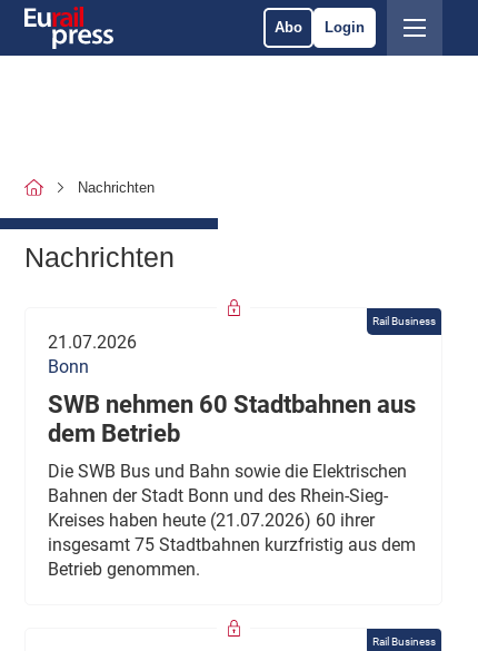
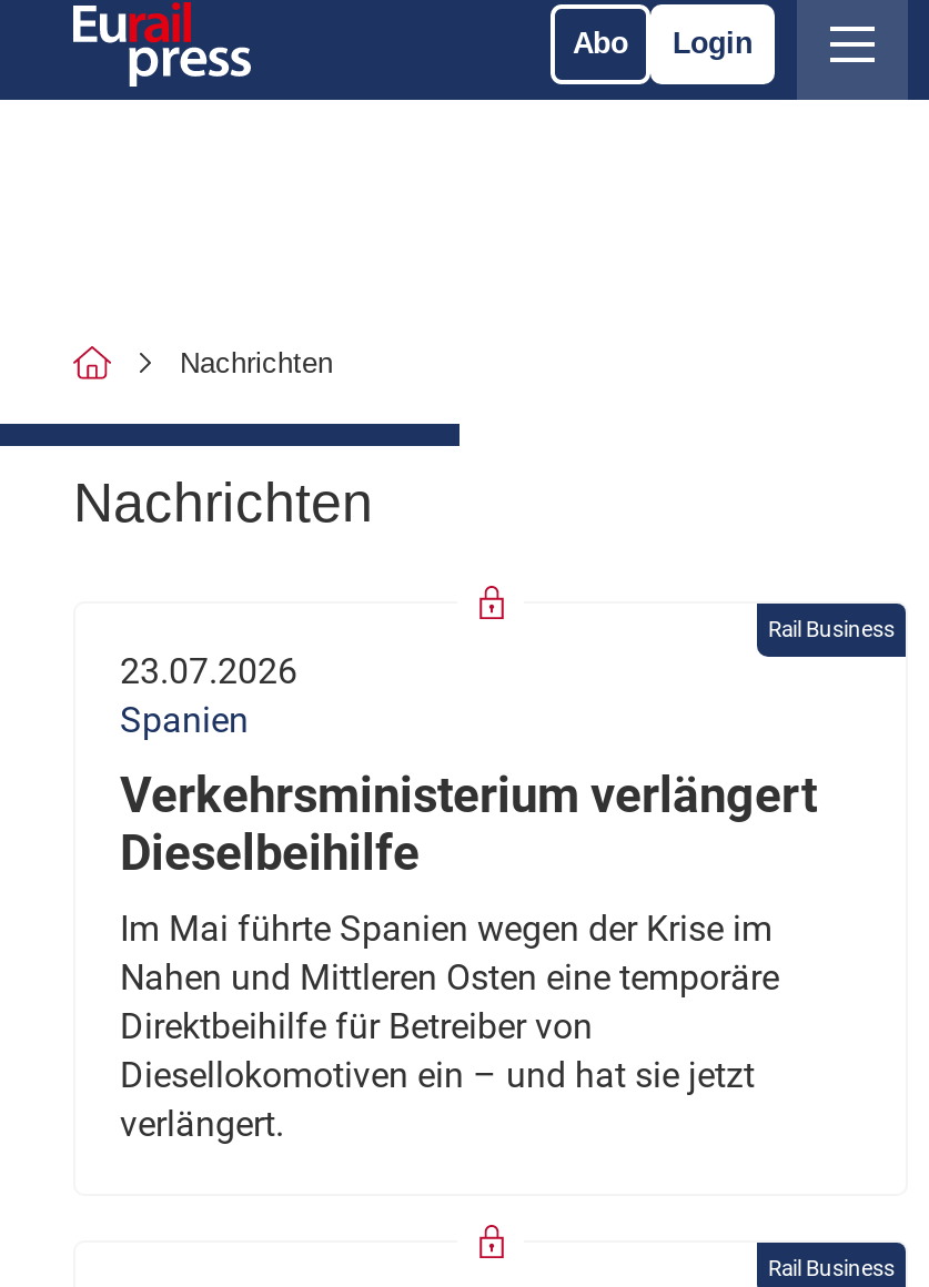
- 21.07.2026
- Bonn
+ 23.07.2026
+ Spanien

- SWB nehmen 60 Stadtbahnen aus
- dem Betrieb
+ Verkehrsministerium verlängert
+ Dieselbeihilfe

- Die SWB Bus und Bahn sowie die Elektrischen
- Bahnen der Stadt Bonn und des Rhein-Sieg-
- Kreises haben heute (21.07.2026) 60 ihrer
- insgesamt 75 Stadtbahnen kurzfristig aus dem
- Betrieb genommen.
+ Im Mai führte Spanien wegen der Krise im
+ Nahen und Mittleren Osten eine temporäre
+ Direktbeihilfe für Betreiber von
+ Diesellokomotiven ein – und hat sie jetzt
+ verlängert.
